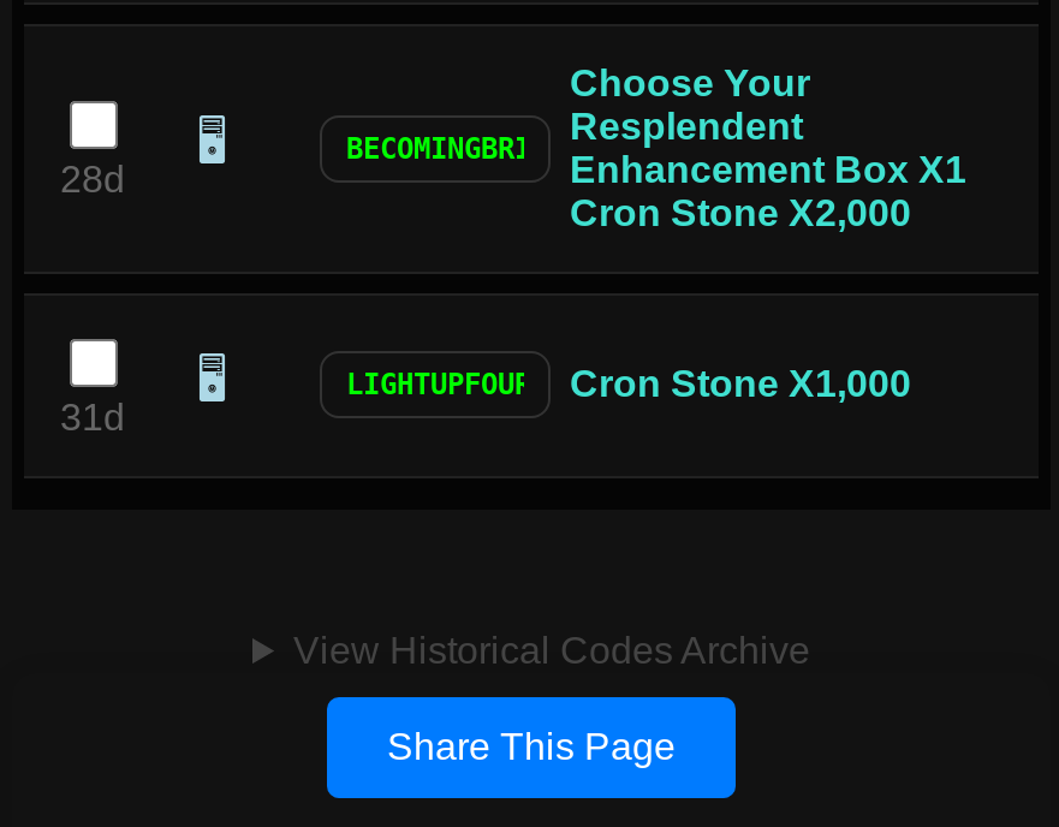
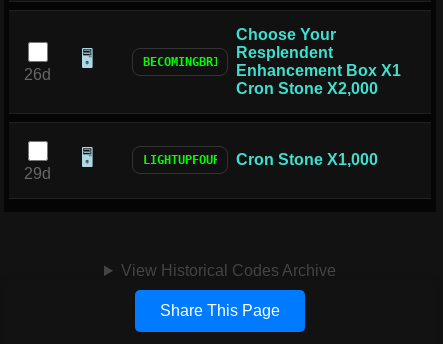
- 28d
+ 26d

- 31d
+ 29d
